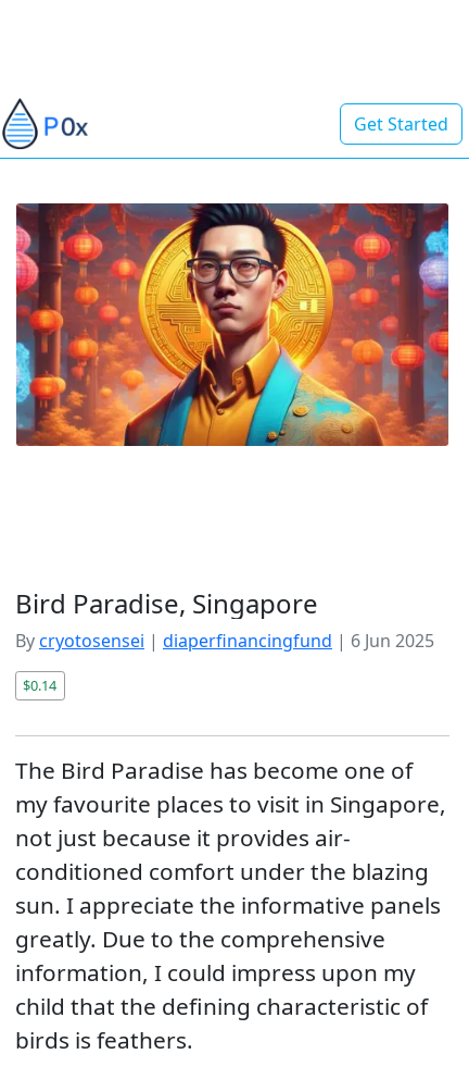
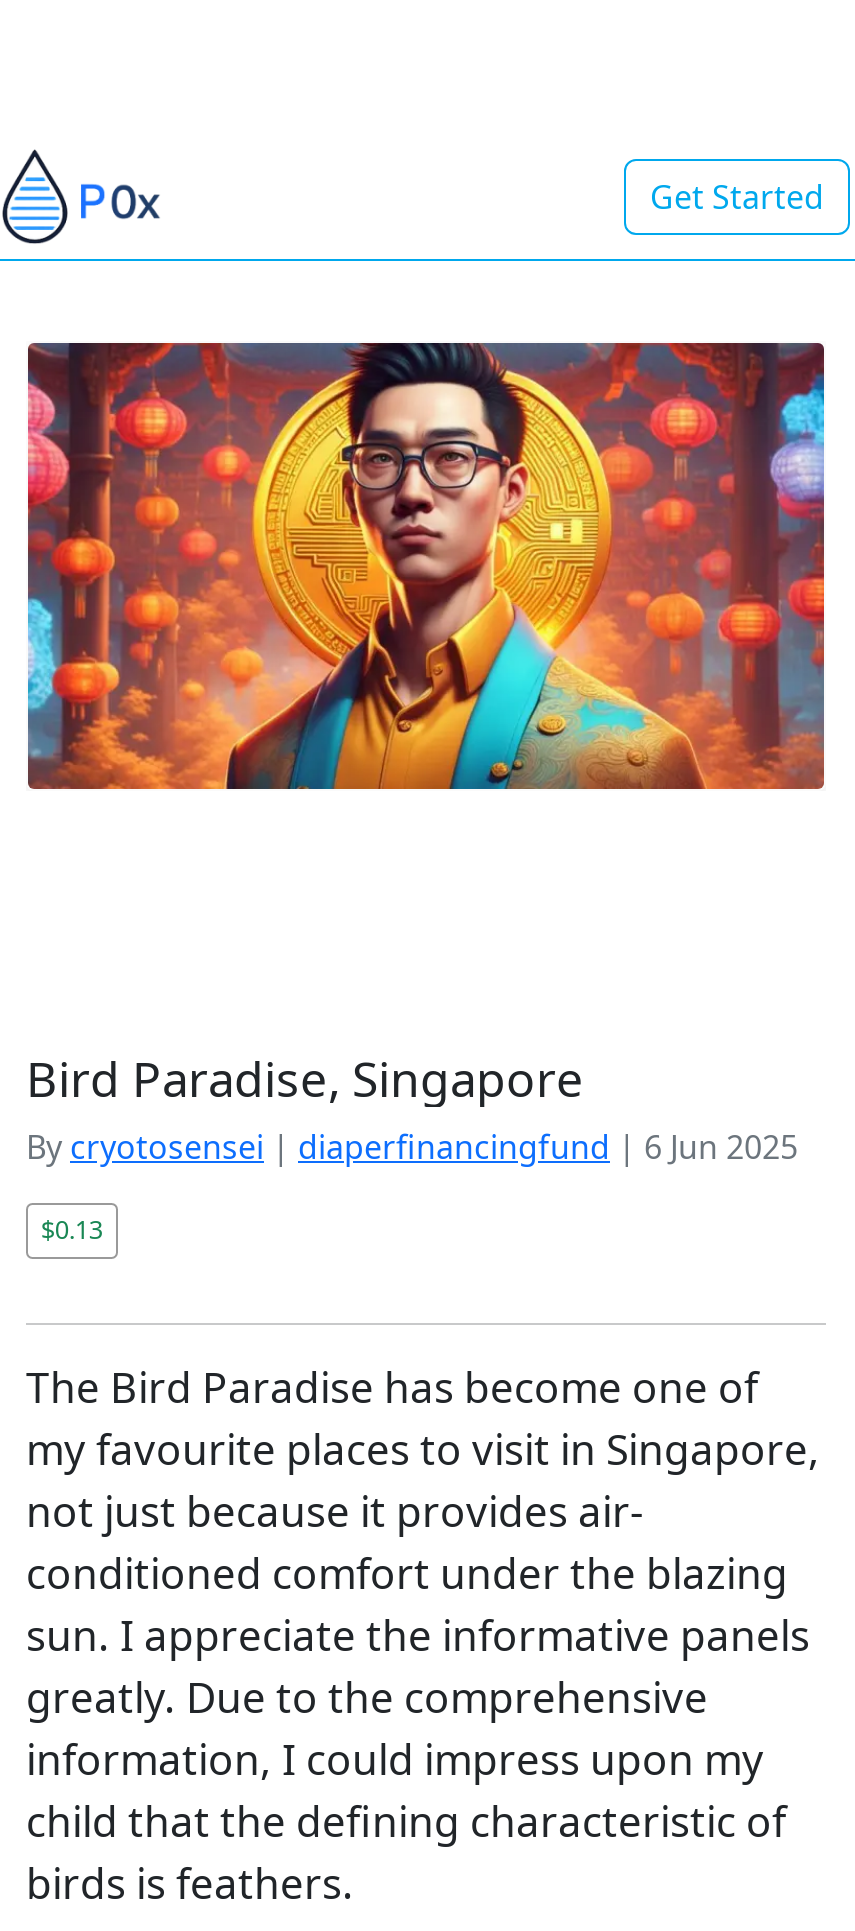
- $0.14
+ $0.13
